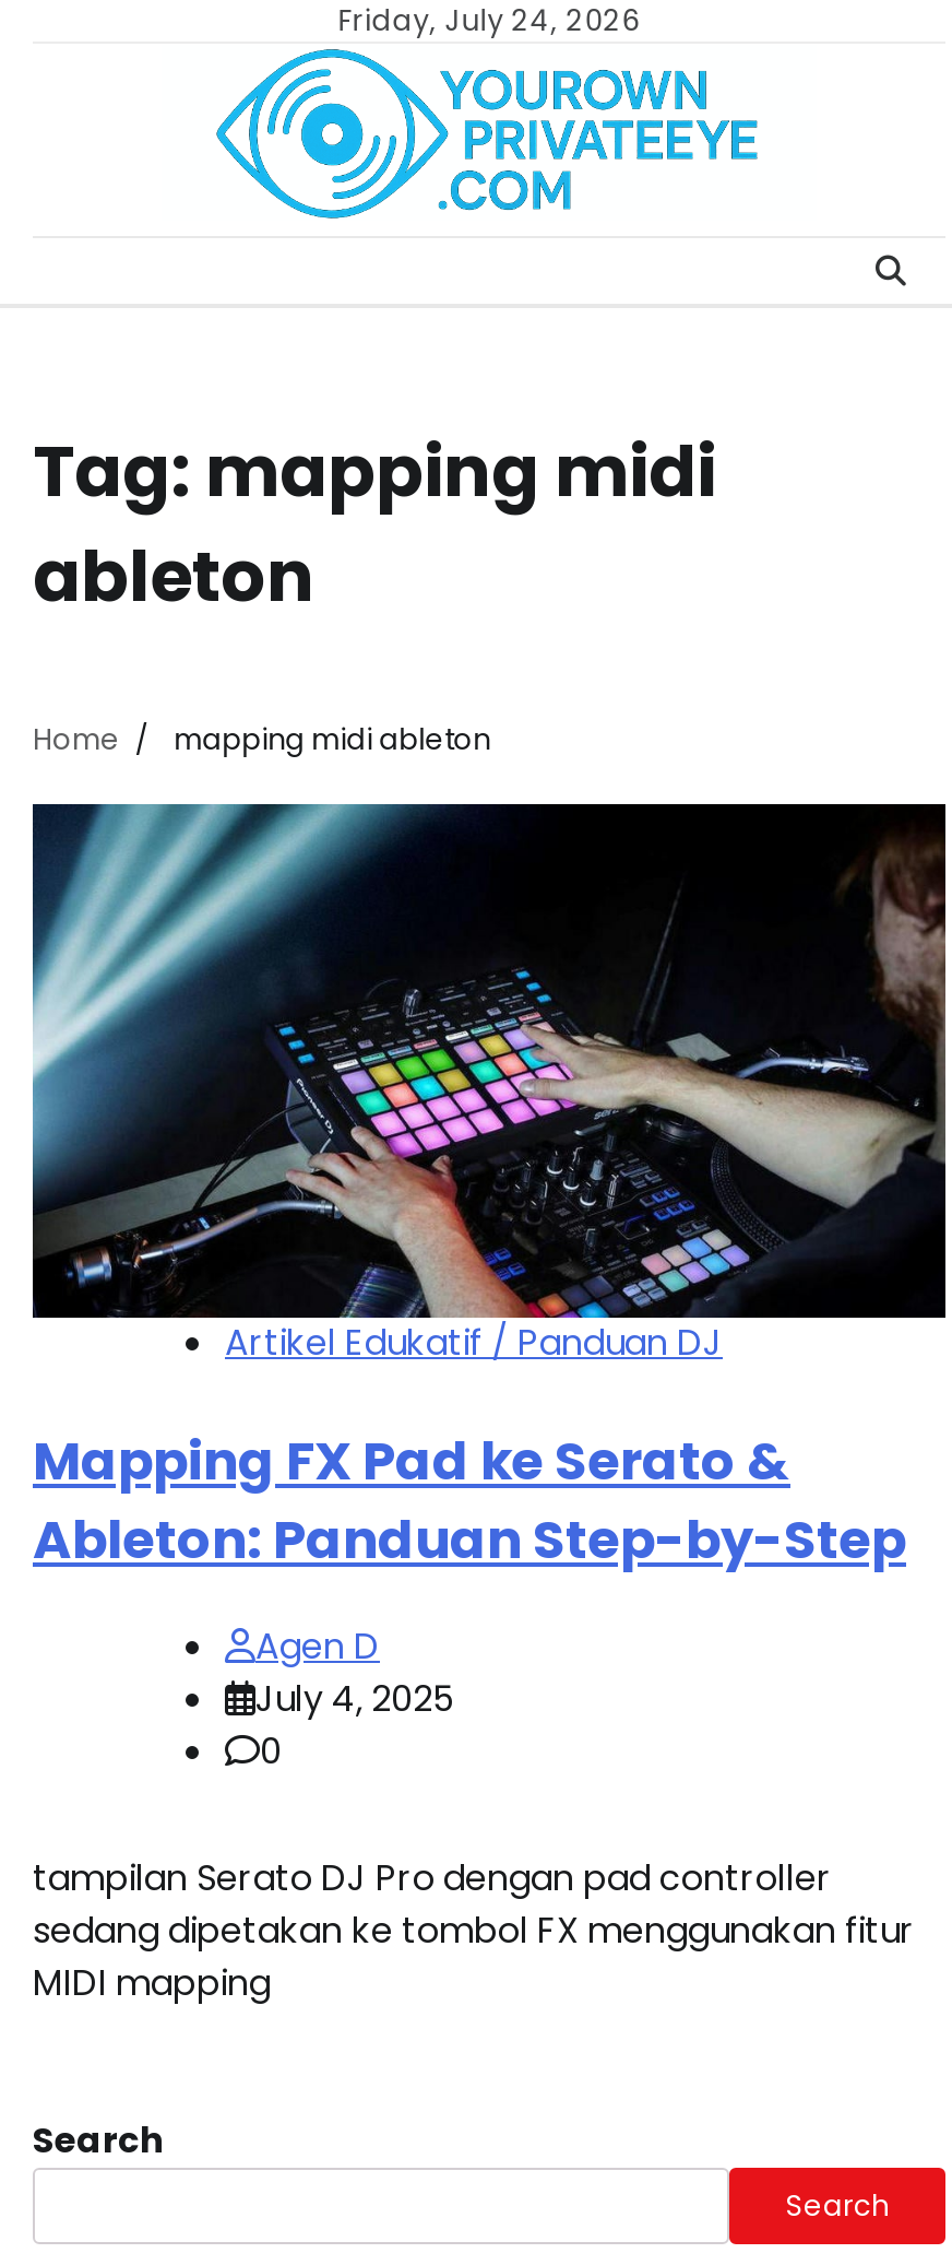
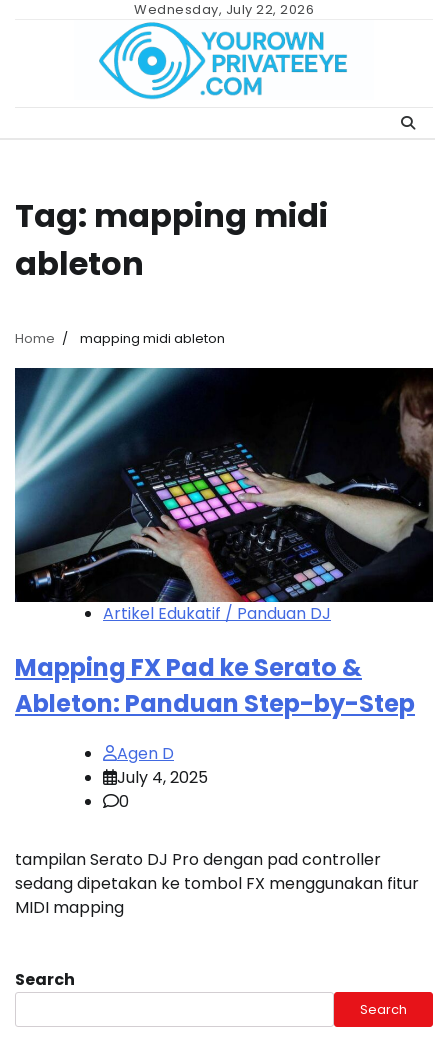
- Friday, July 24, 2026
+ Wednesday, July 22, 2026
